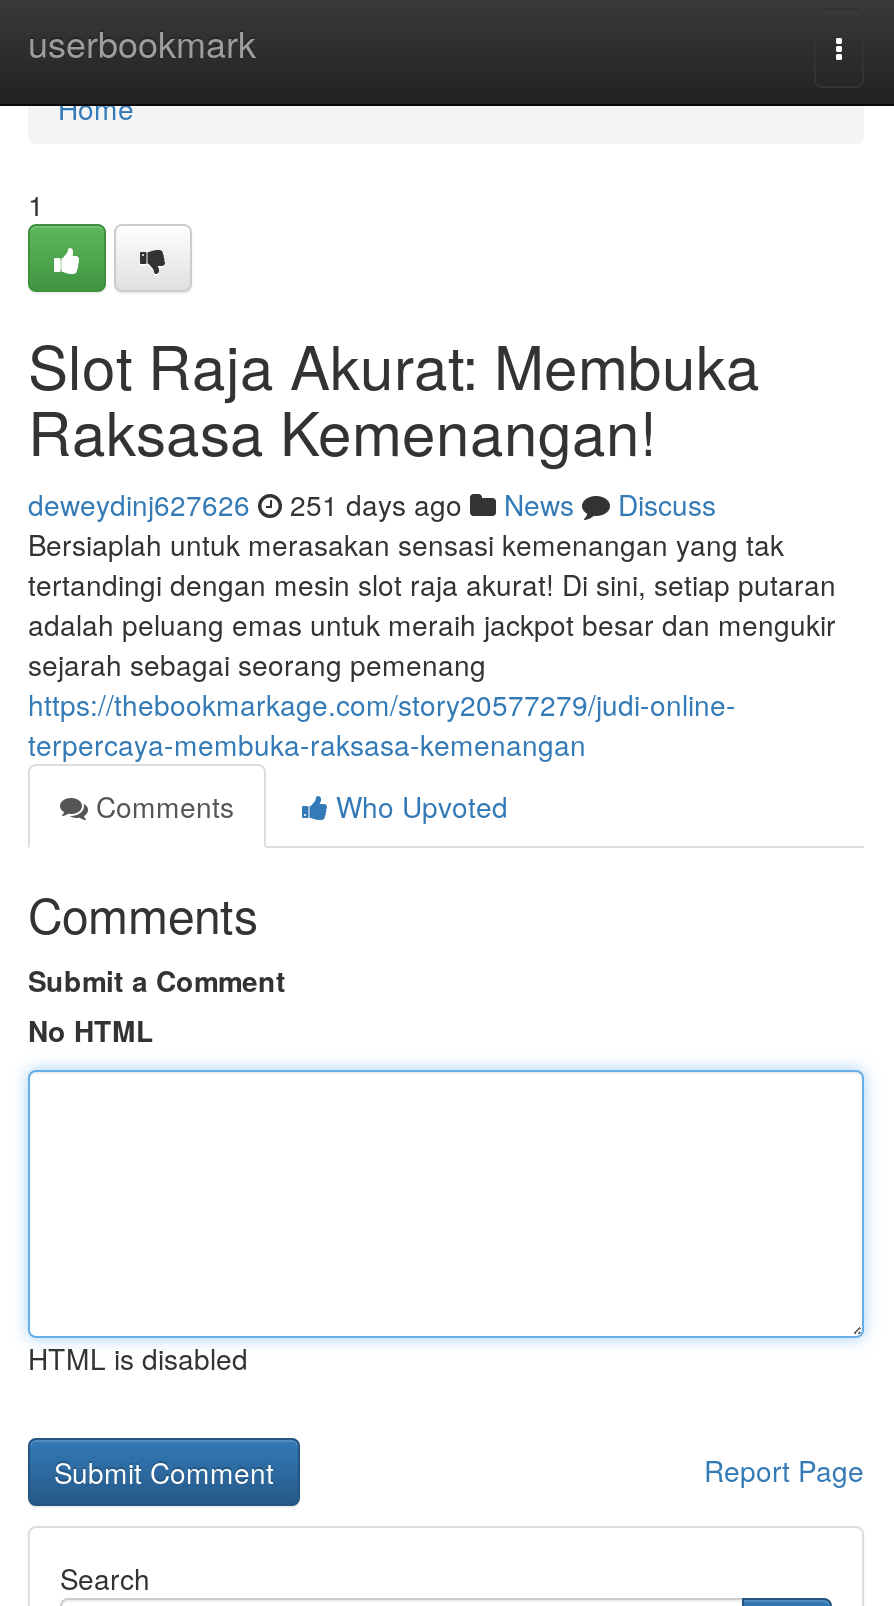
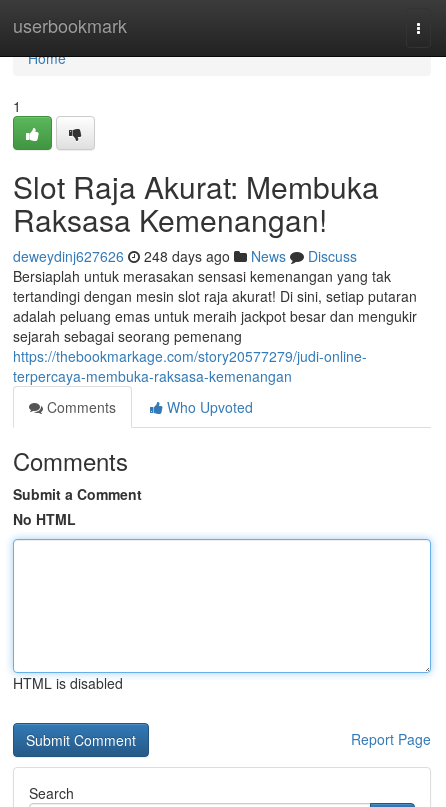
- deweydinj627626 251 days ago News Discuss
+ deweydinj627626 248 days ago News Discuss
